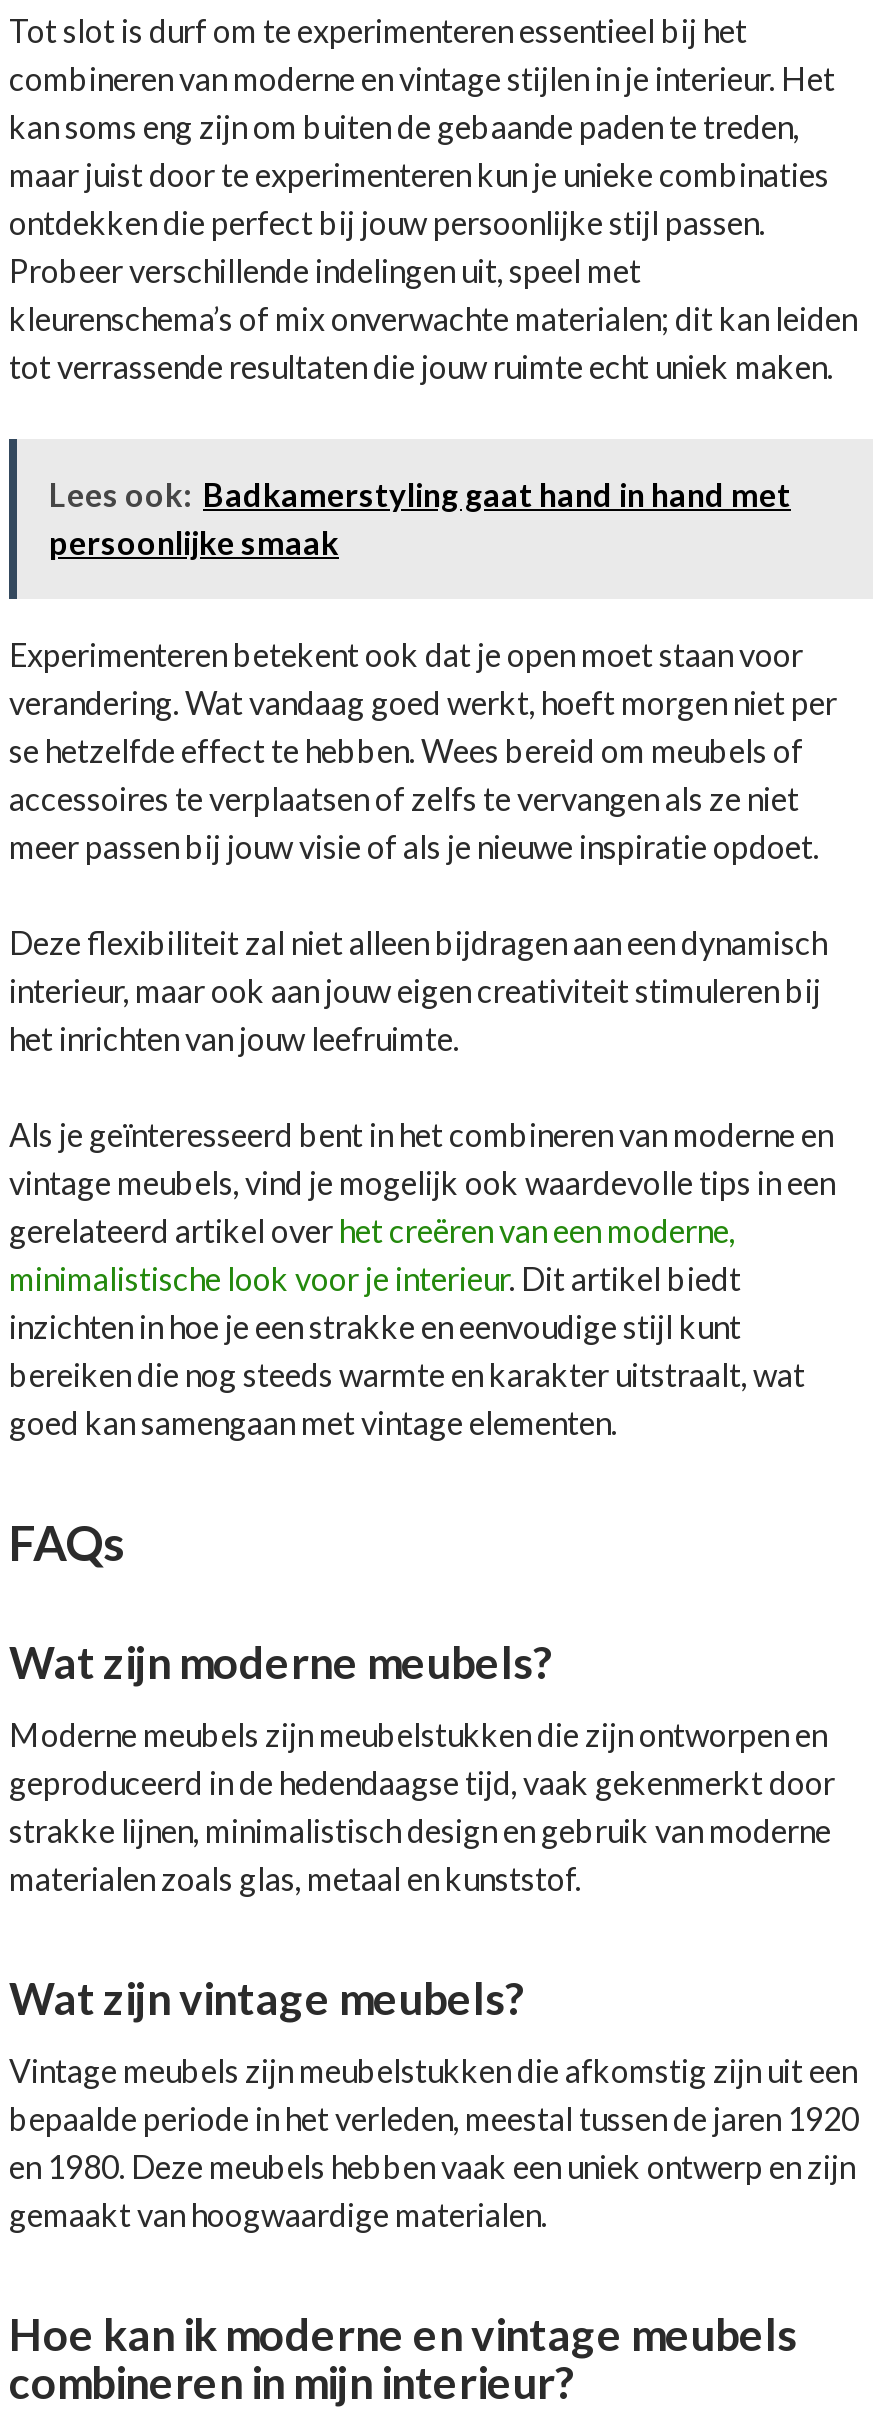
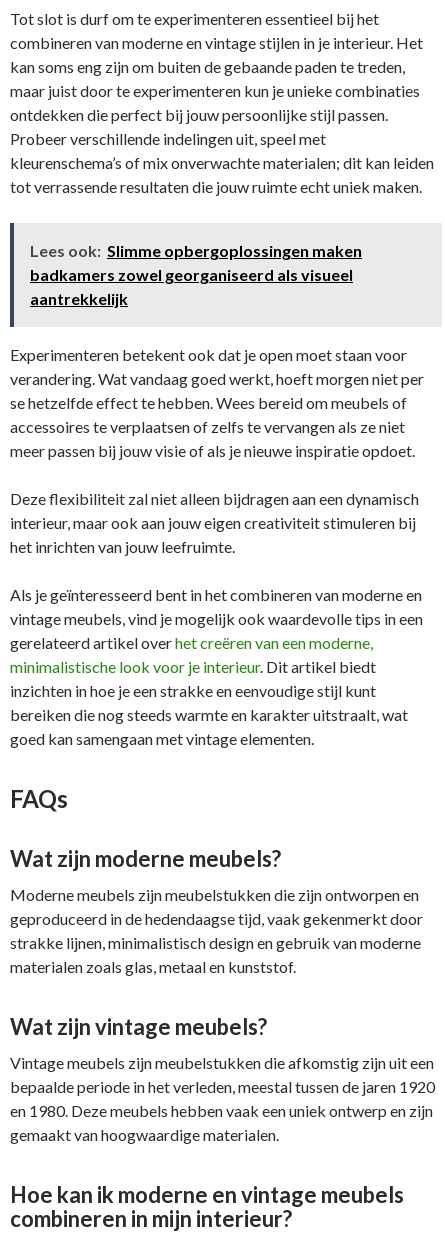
- Lees ook: Badkamerstyling gaat hand in hand met
- persoonlijke smaak
+ Lees ook: Slimme opbergoplossingen maken
+ badkamers zowel georganiseerd als visueel
+ aantrekkelijk
